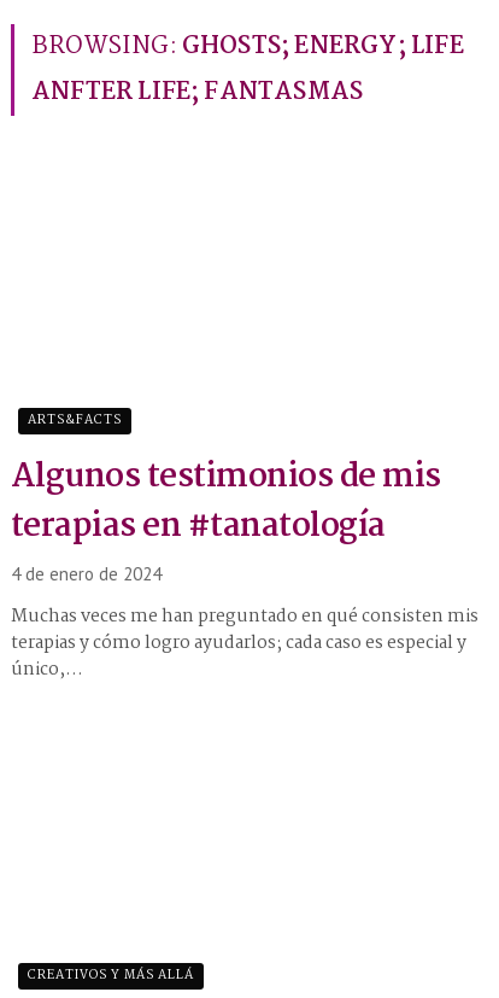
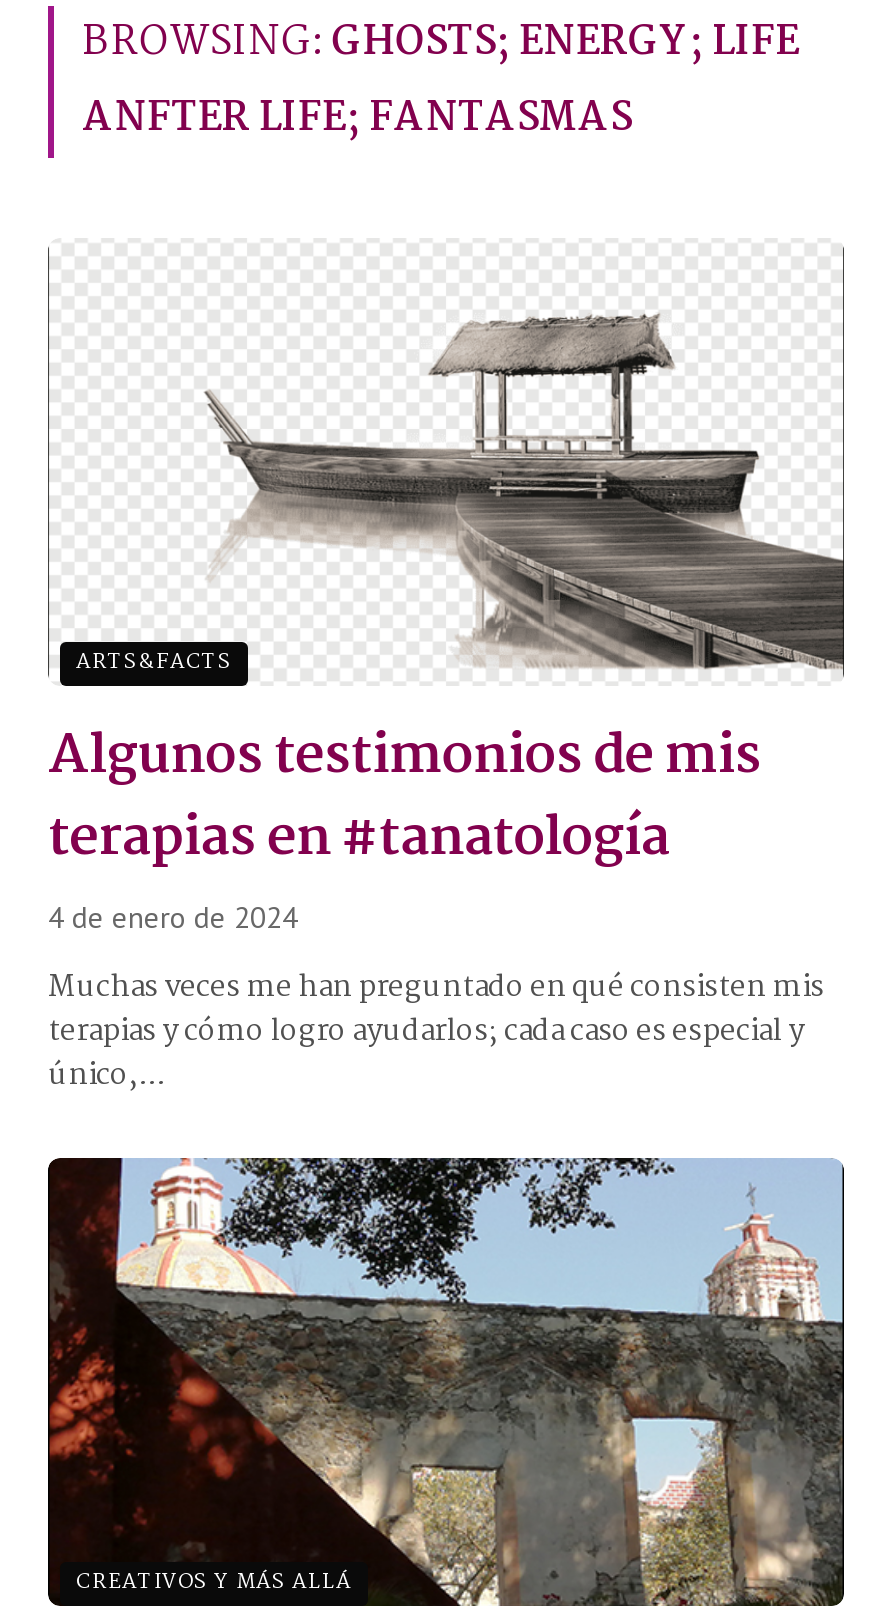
+ [image]

+ [image]
